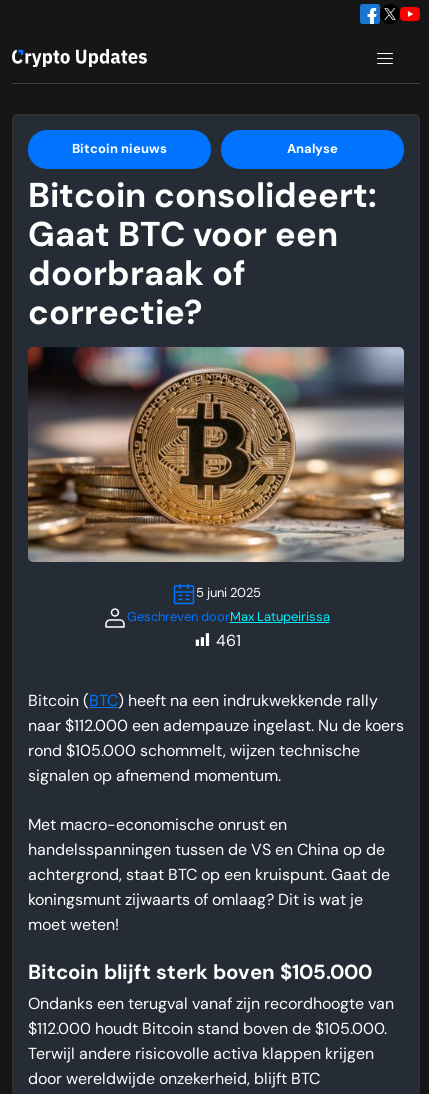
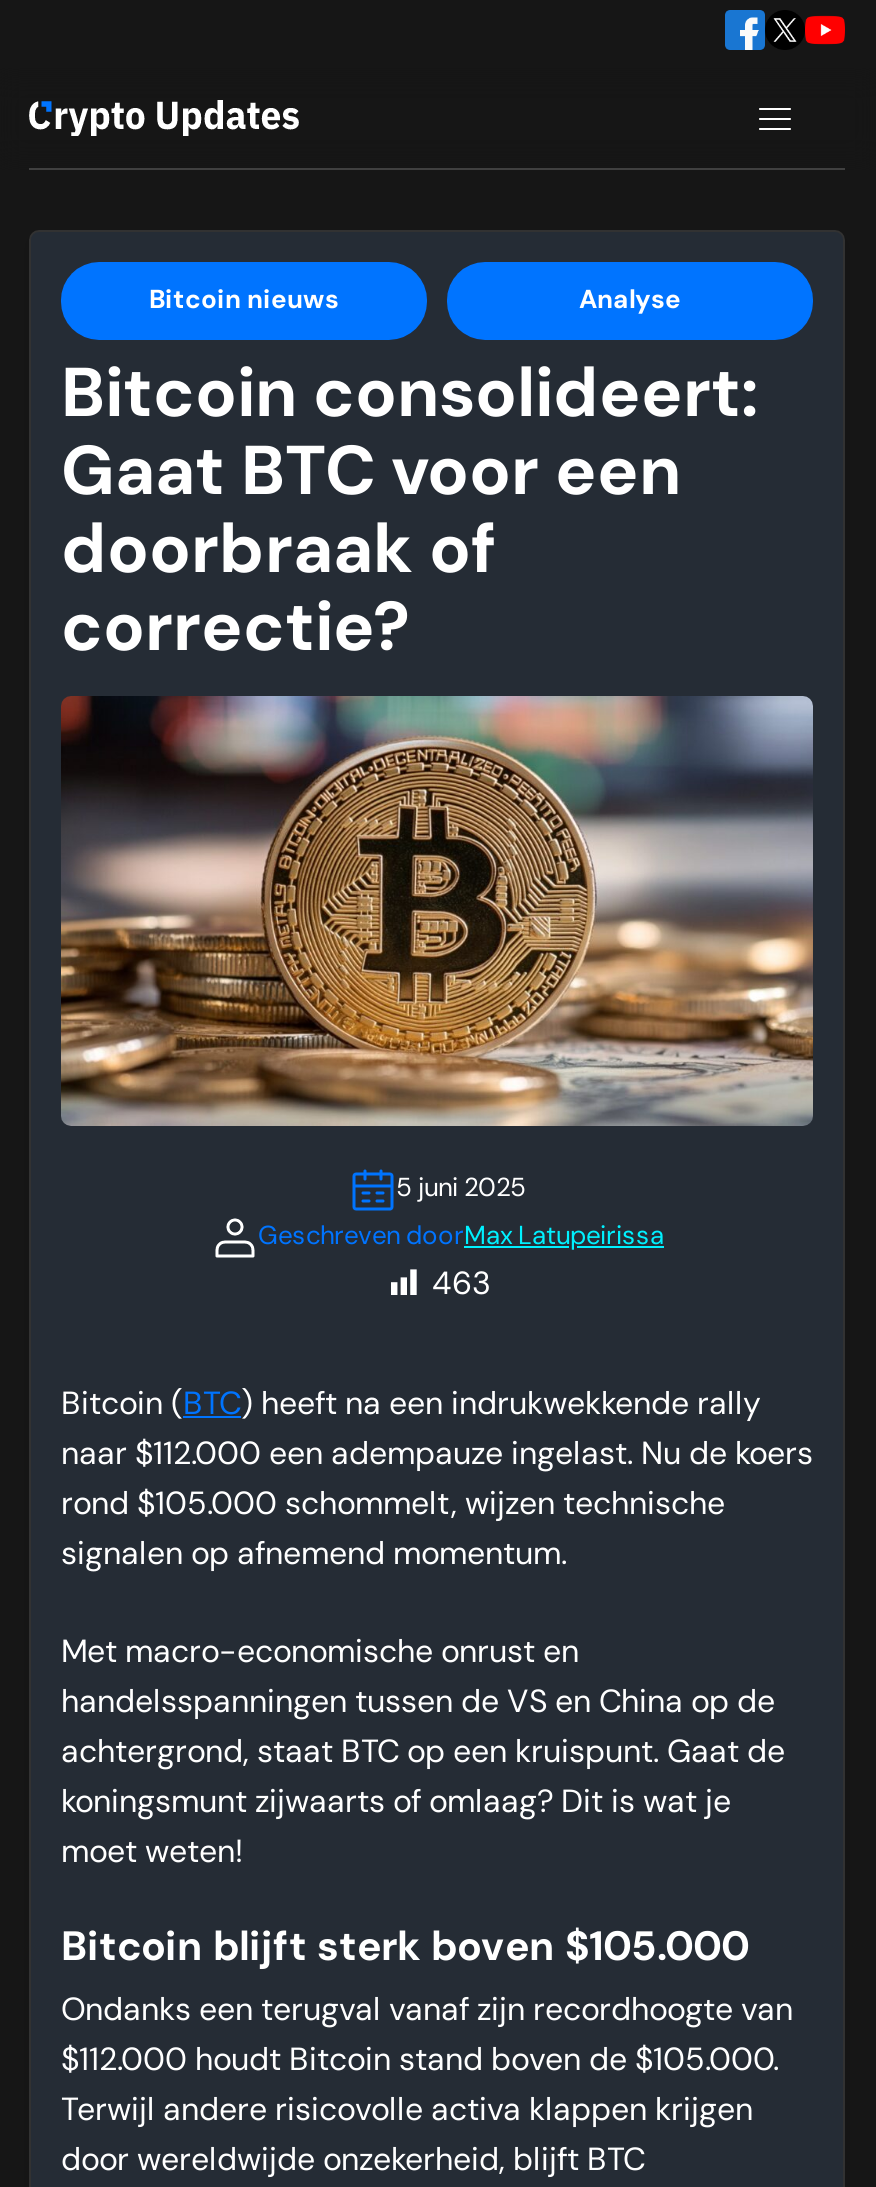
- 461
+ 463
